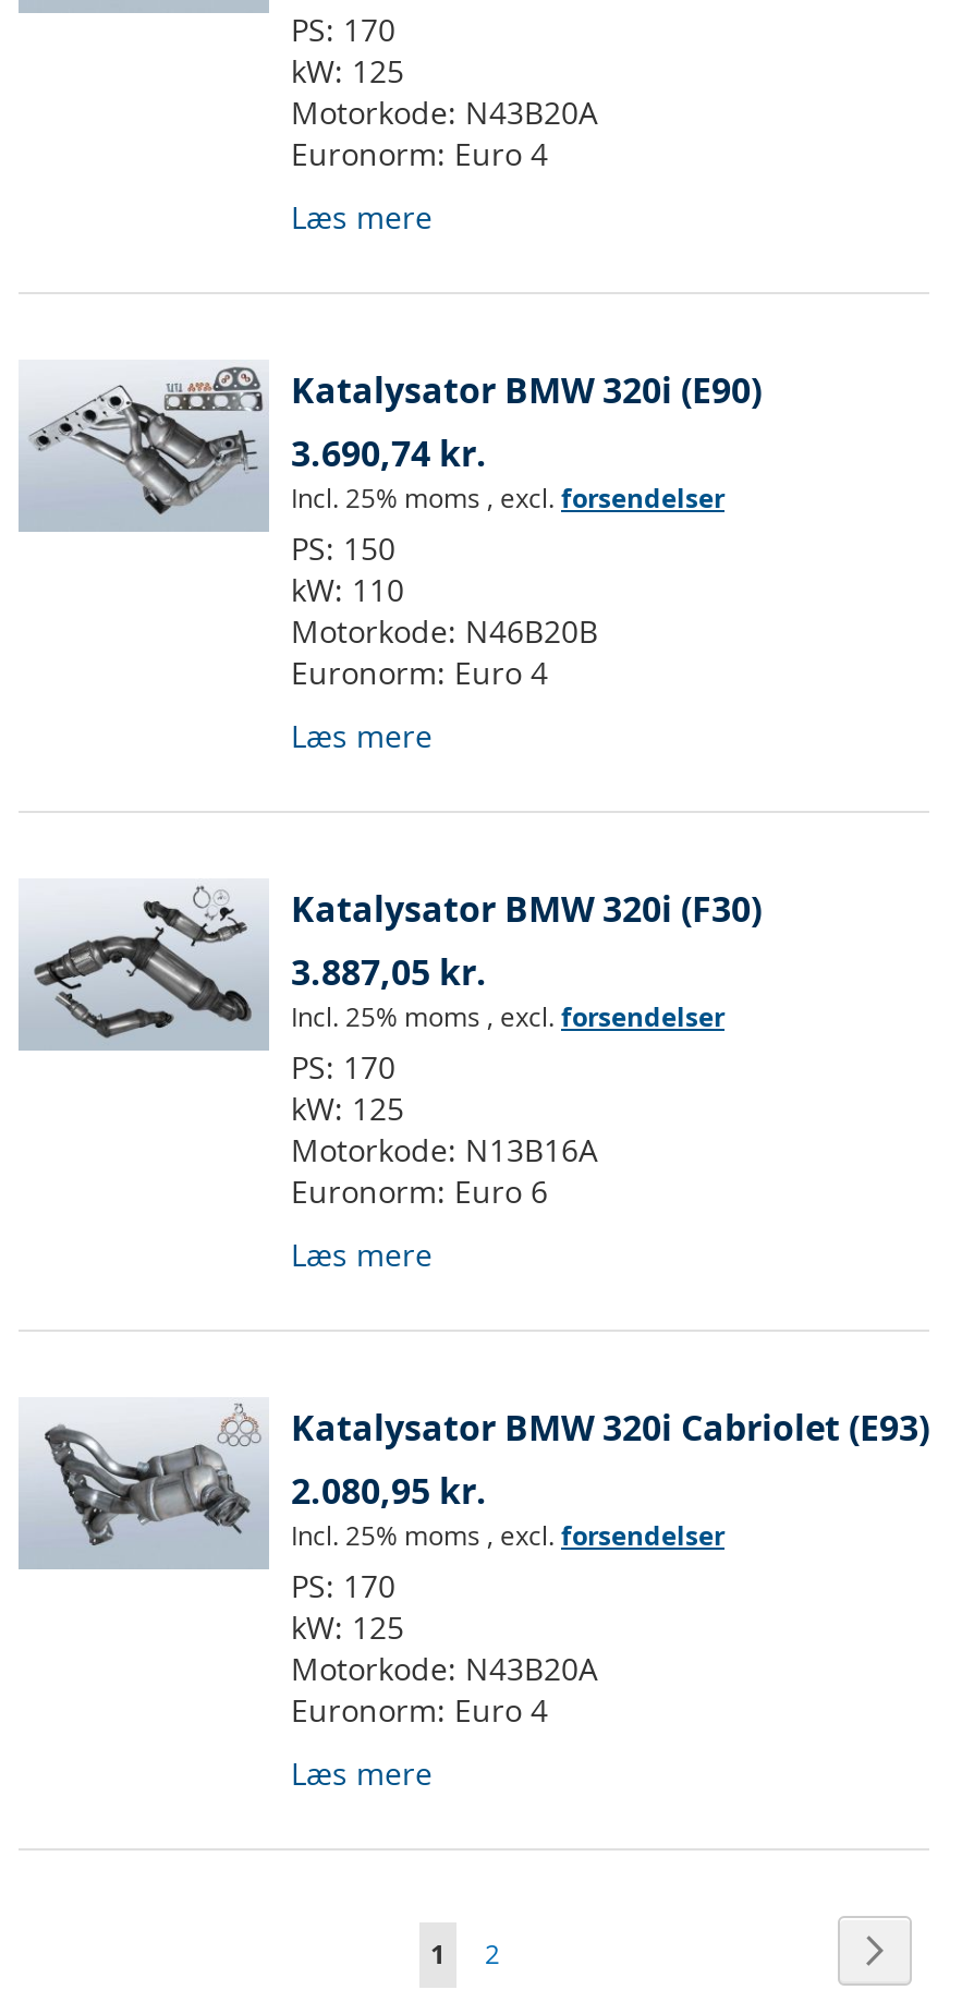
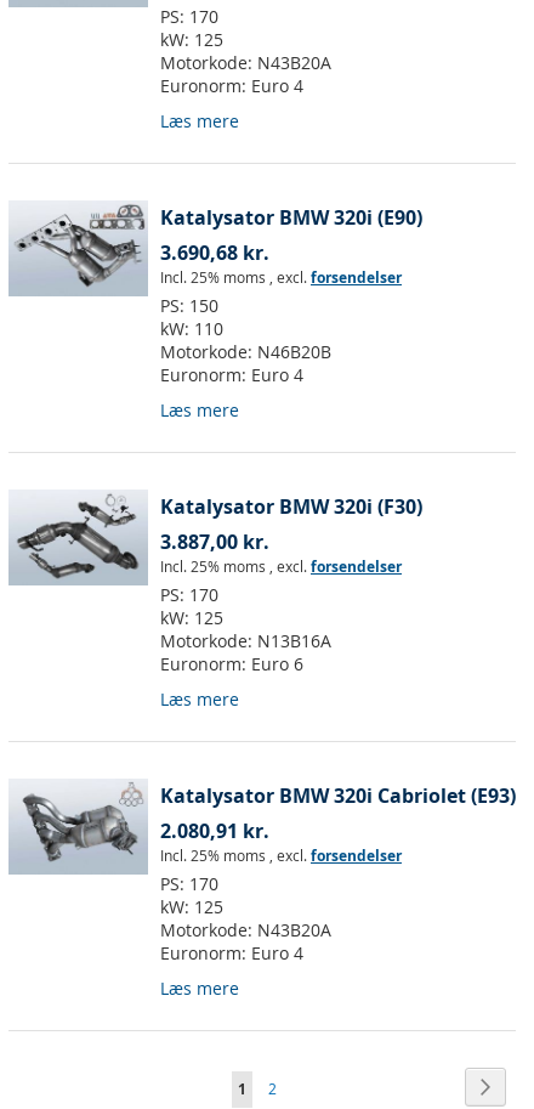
- 3.690,74 kr.
+ 3.690,68 kr.

- 3.887,05 kr.
+ 3.887,00 kr.

- 2.080,95 kr.
+ 2.080,91 kr.
